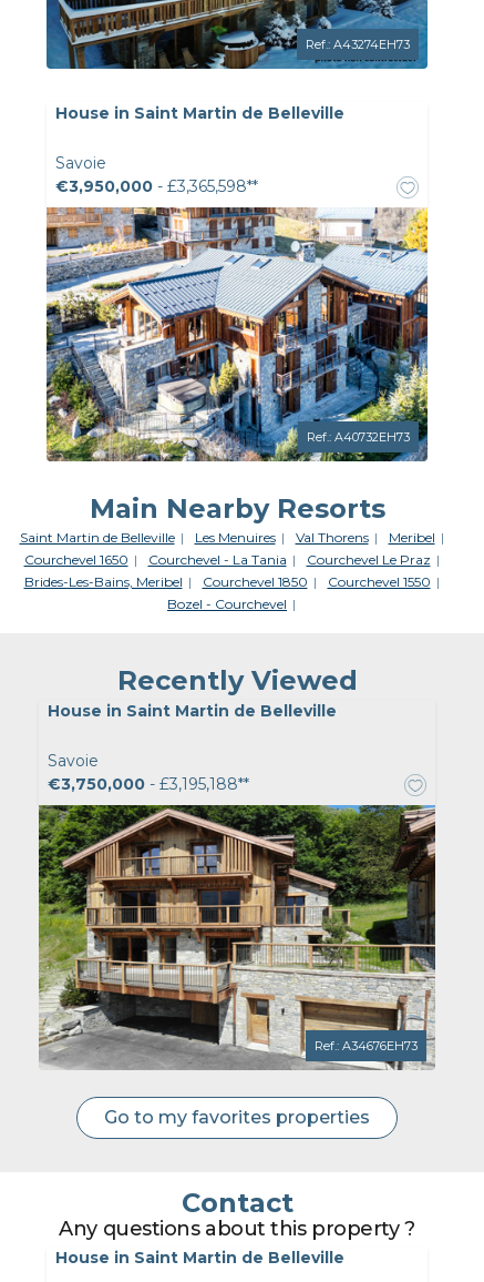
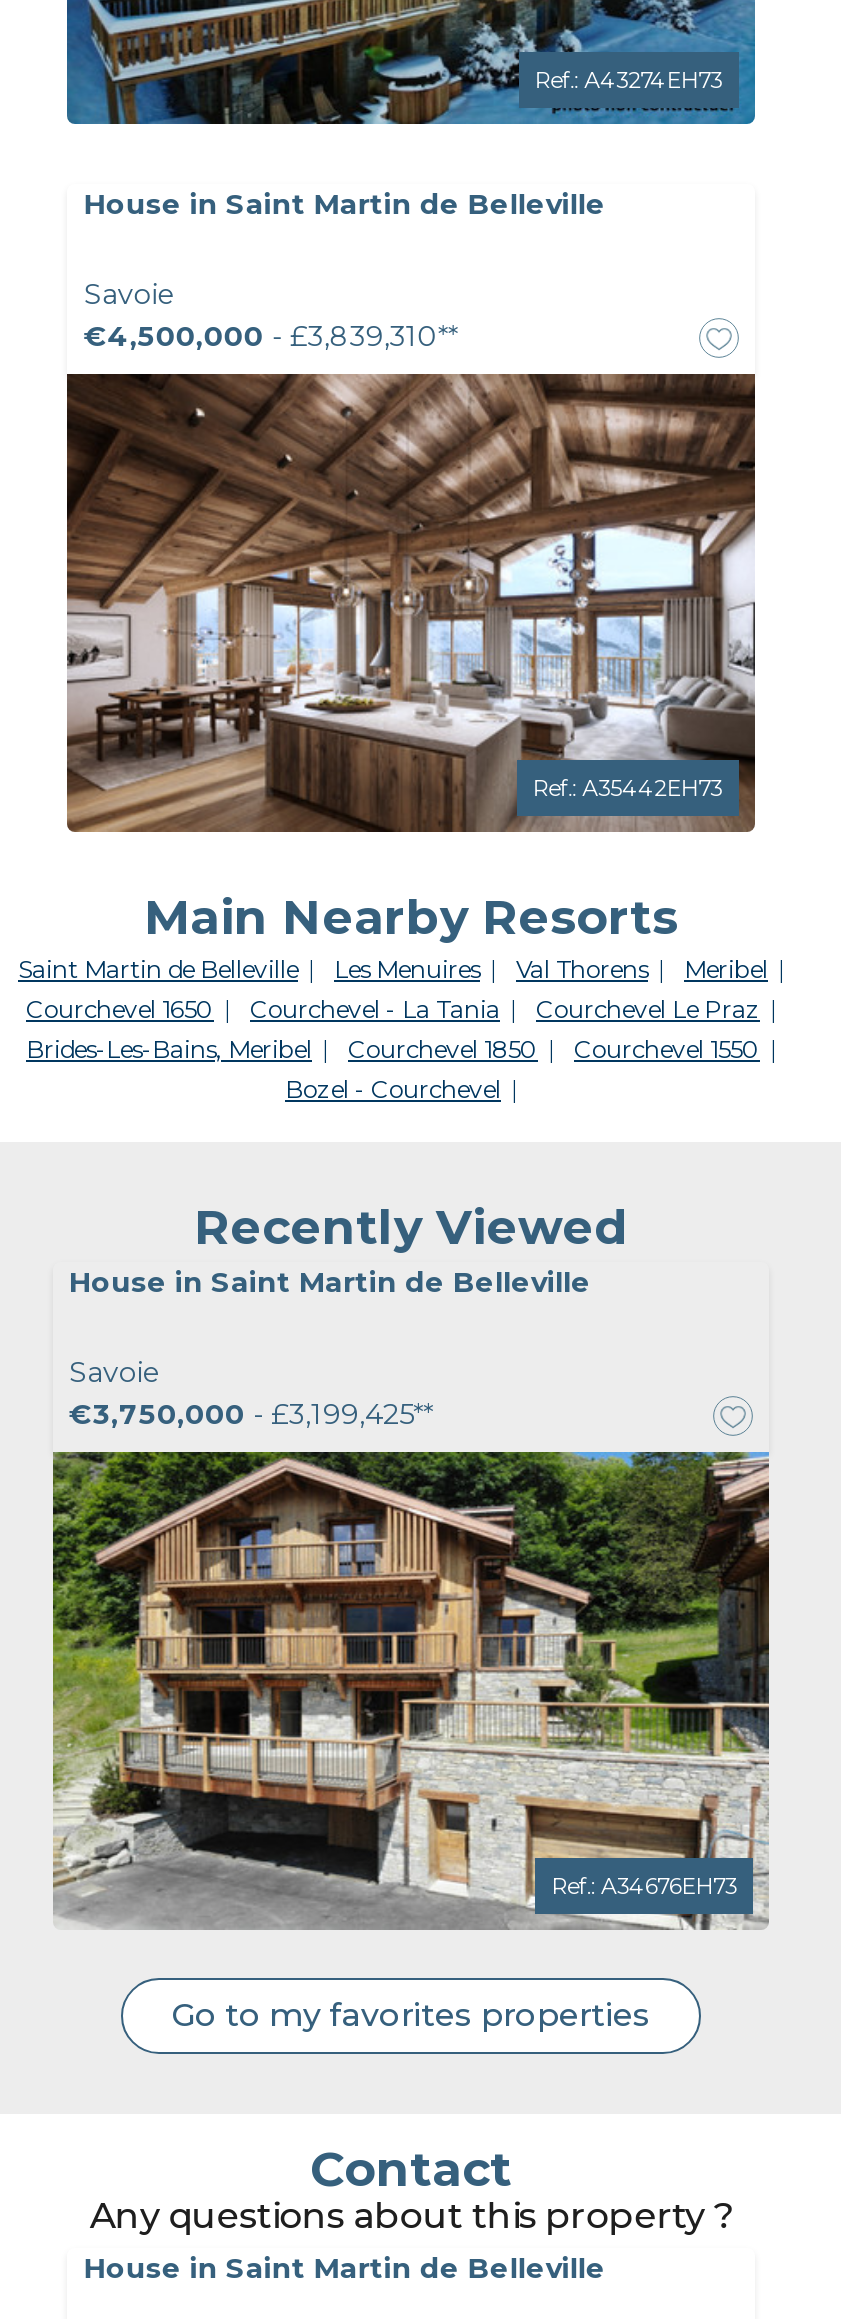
- €3,950,000 - £3,365,598**
+ €4,500,000 - £3,839,310**

- [image]
- Ref.: A40732EH73
+ [image]
+ Ref.: A35442EH73

- €3,750,000 - £3,195,188**
+ €3,750,000 - £3,199,425**
